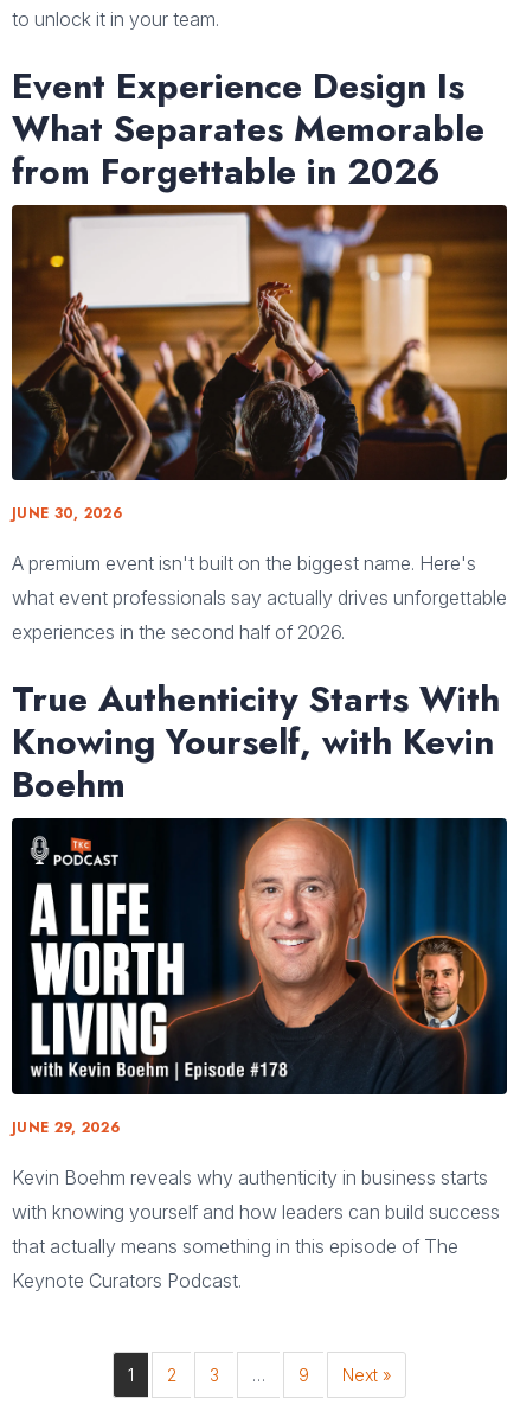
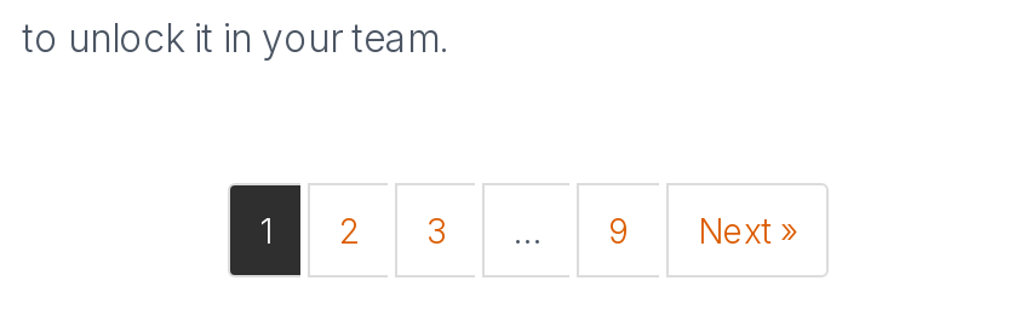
- Event Experience Design Is
- What Separates Memorable
- from Forgettable in 2026

- [image]
- JUNE 30, 2026
- A premium event isn't built on the biggest name. Here's
- what event professionals say actually drives unforgettable
- experiences in the second half of 2026.
- True Authenticity Starts With
- Knowing Yourself, with Kevin
- Boehm

- [image]
- JUNE 29, 2026
- Kevin Boehm reveals why authenticity in business starts
- with knowing yourself and how leaders can build success
- that actually means something in this episode of The
- Keynote Curators Podcast.
